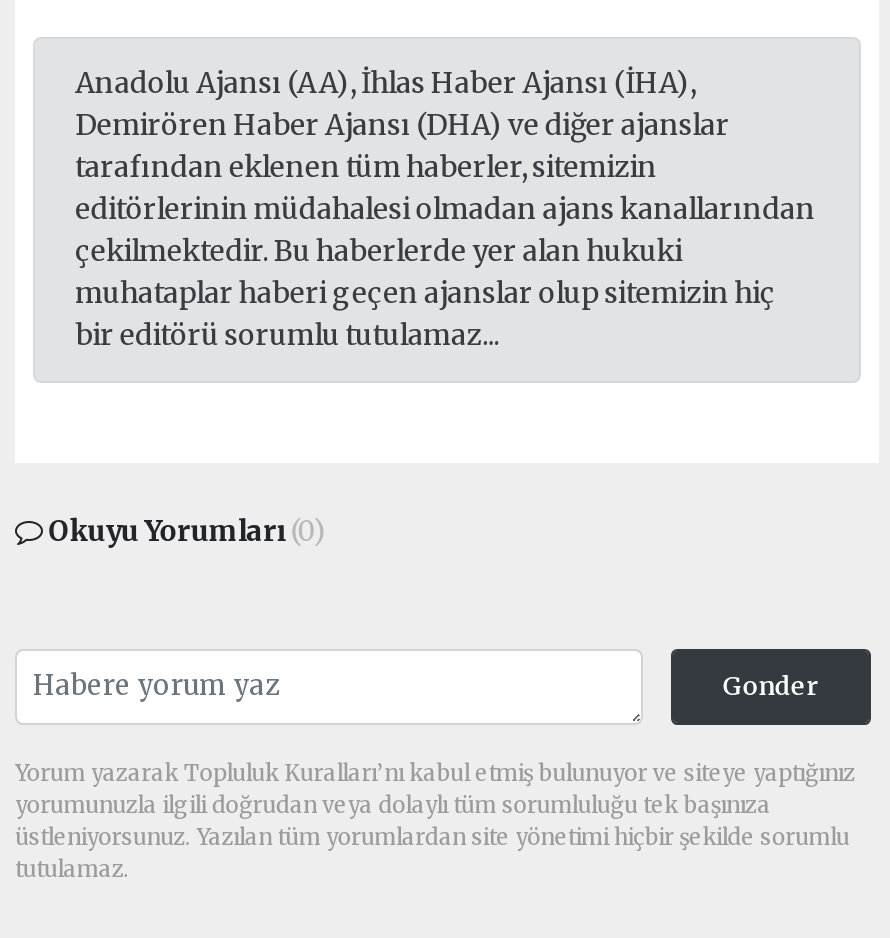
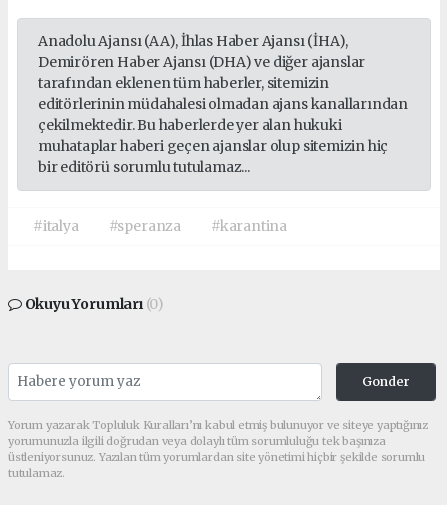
+ #italya
+ #speranza
+ #karantina
